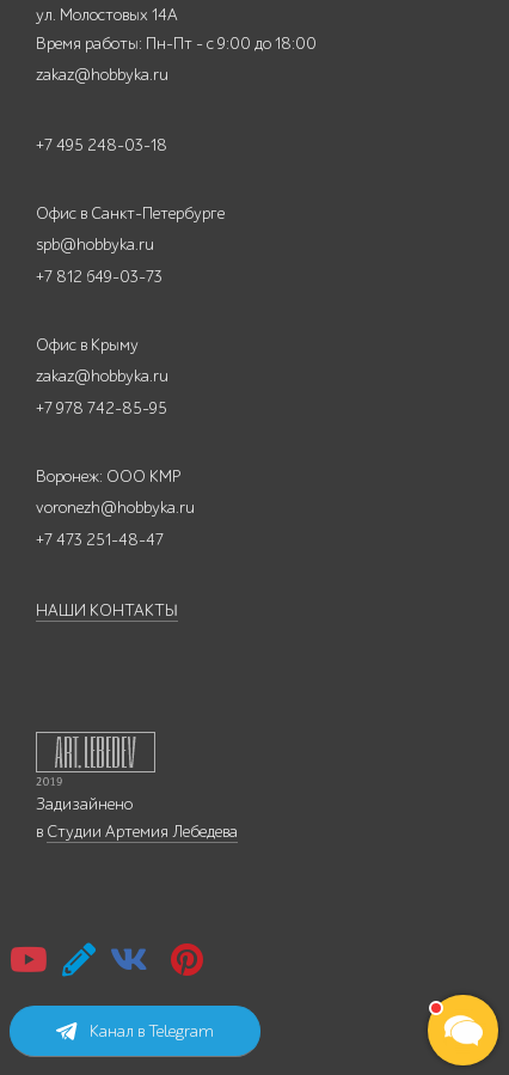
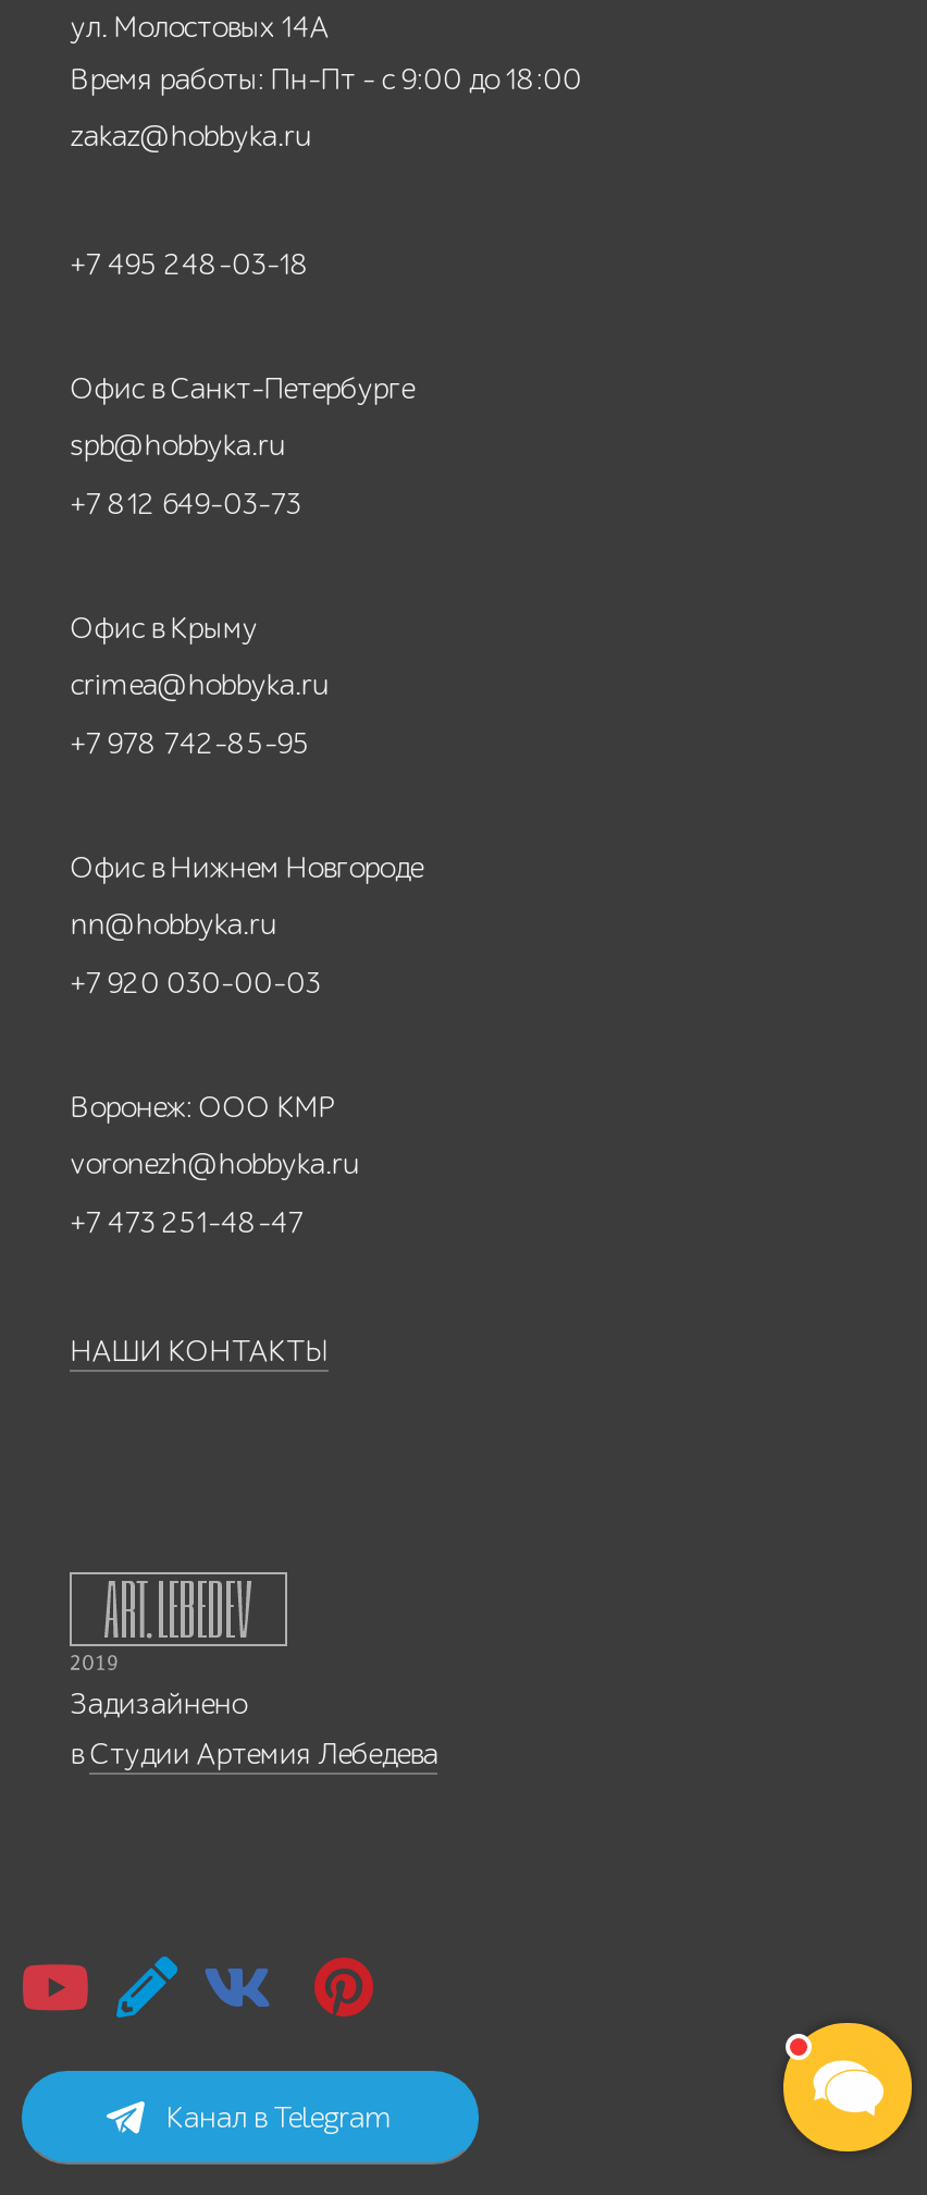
- zakaz@hobbyka.ru
+ crimea@hobbyka.ru

+ Офис в Нижнем Новгороде
+ nn@hobbyka.ru
+ +7 920 030-00-03

- [image]
+ [image]
